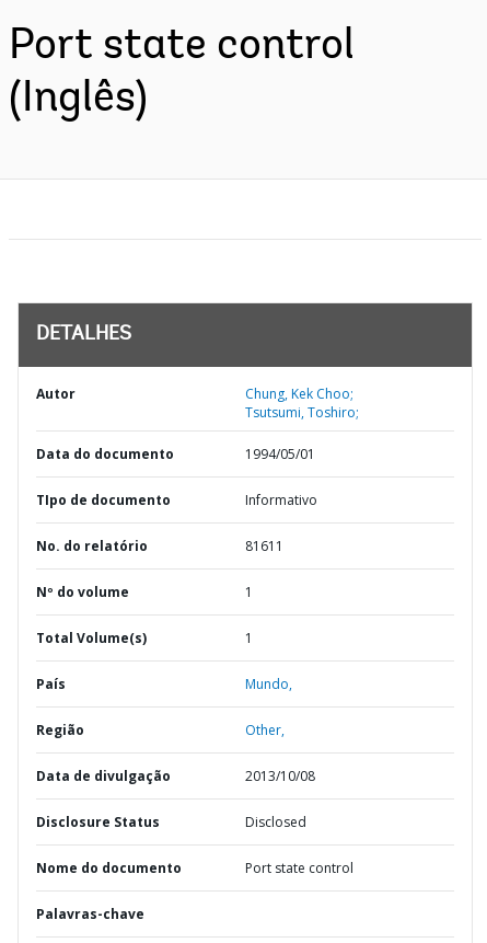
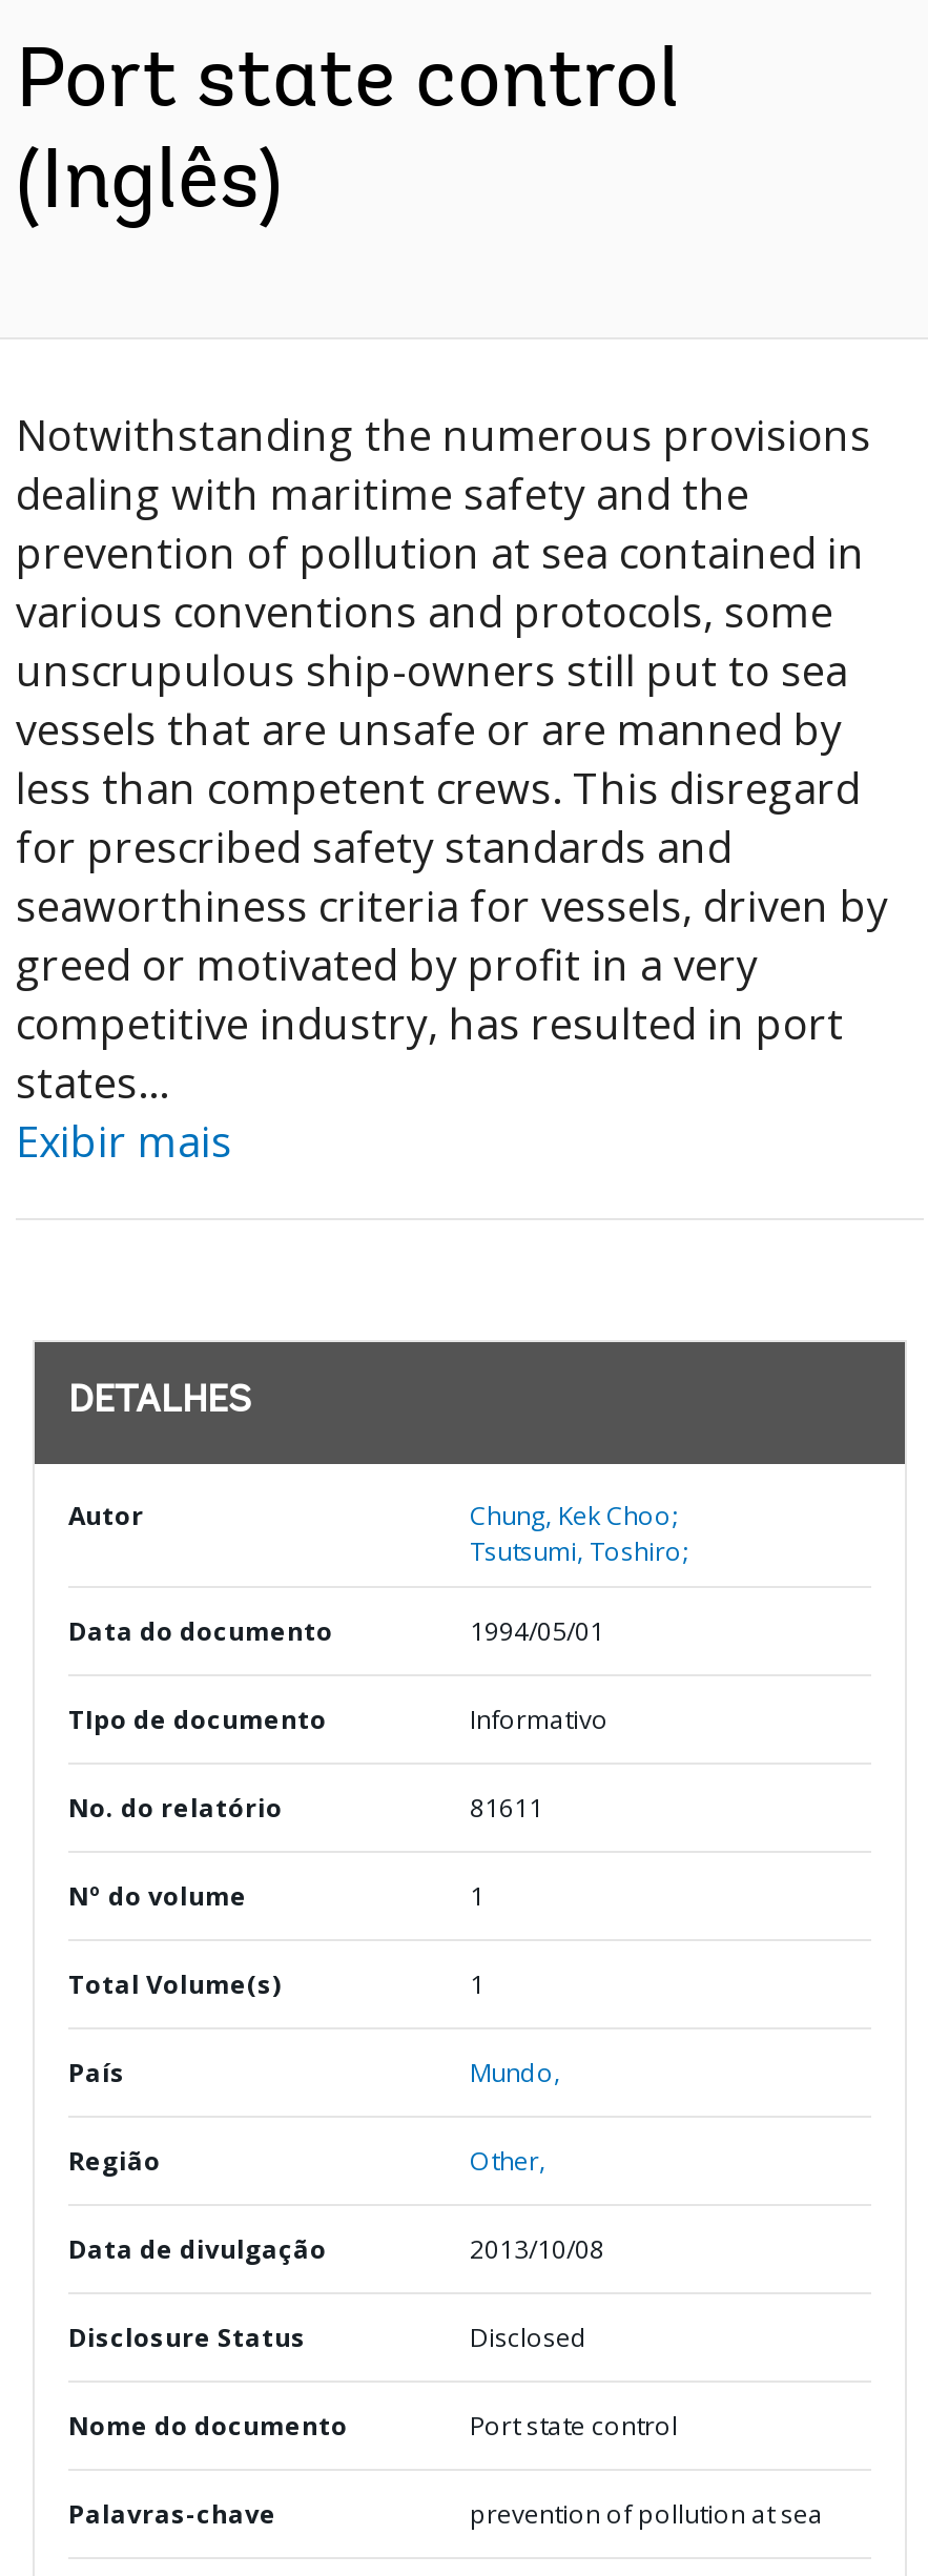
+ Notwithstanding the numerous provisions
+ dealing with maritime safety and the
+ prevention of pollution at sea contained in
+ various conventions and protocols, some
+ unscrupulous ship-owners still put to sea
+ vessels that are unsafe or are manned by
+ less than competent crews. This disregard
+ for prescribed safety standards and
+ seaworthiness criteria for vessels, driven by
+ greed or motivated by profit in a very
+ competitive industry, has resulted in port
+ states...
+ Exibir mais

+ prevention of pollution at sea
